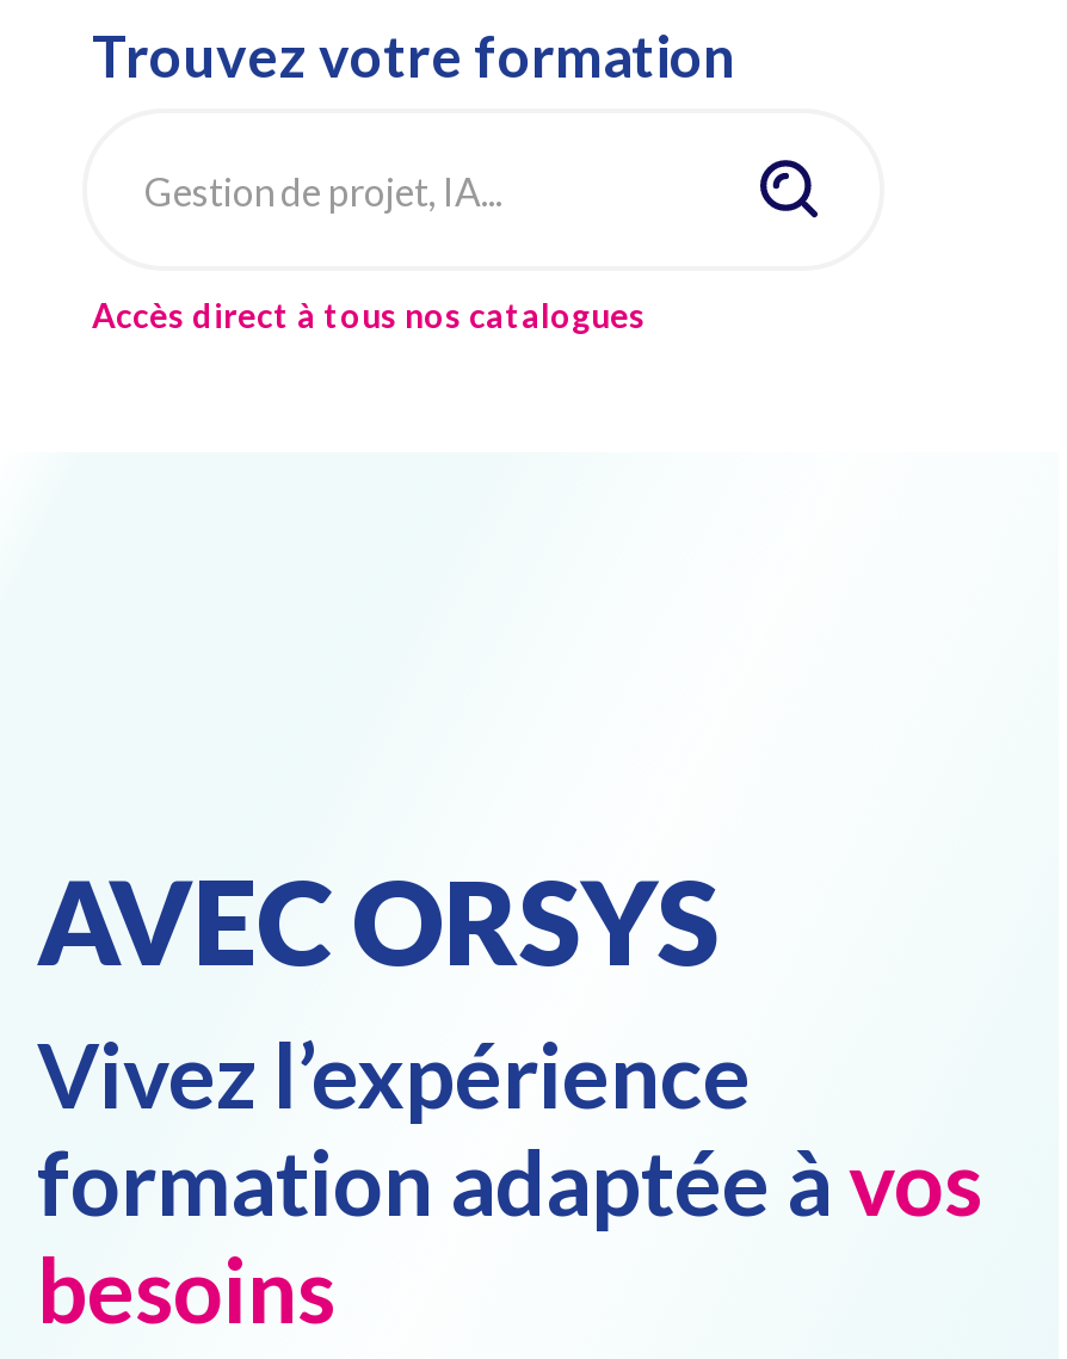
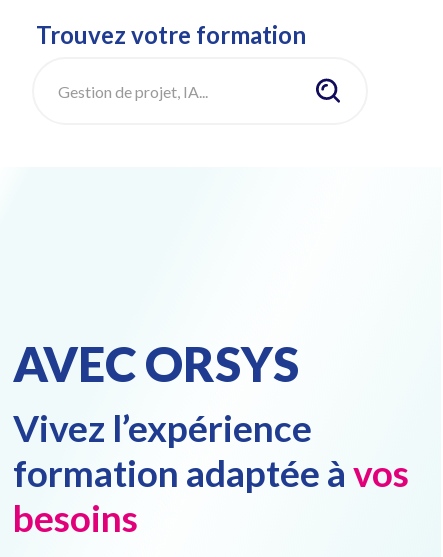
- Accès direct à tous nos catalogues
